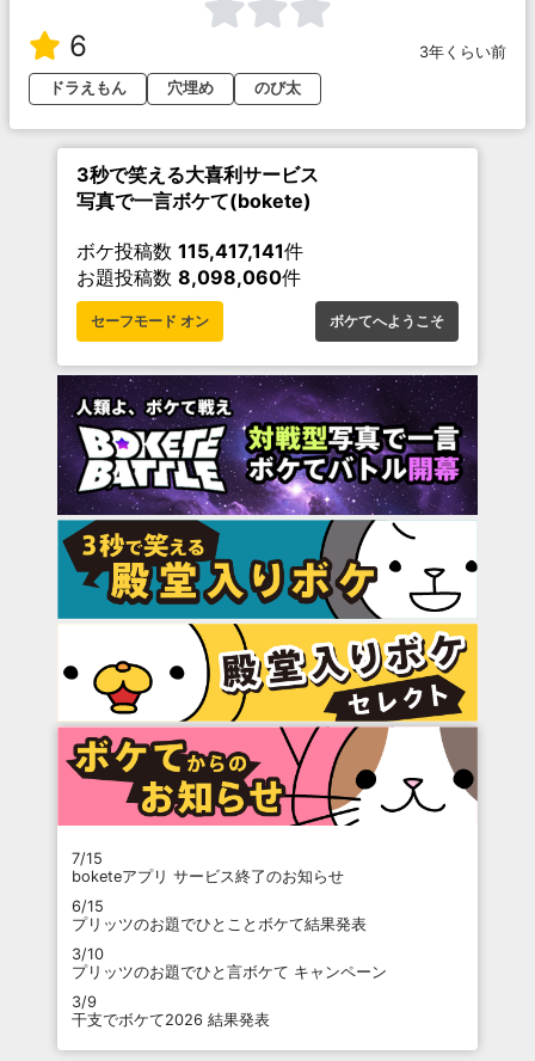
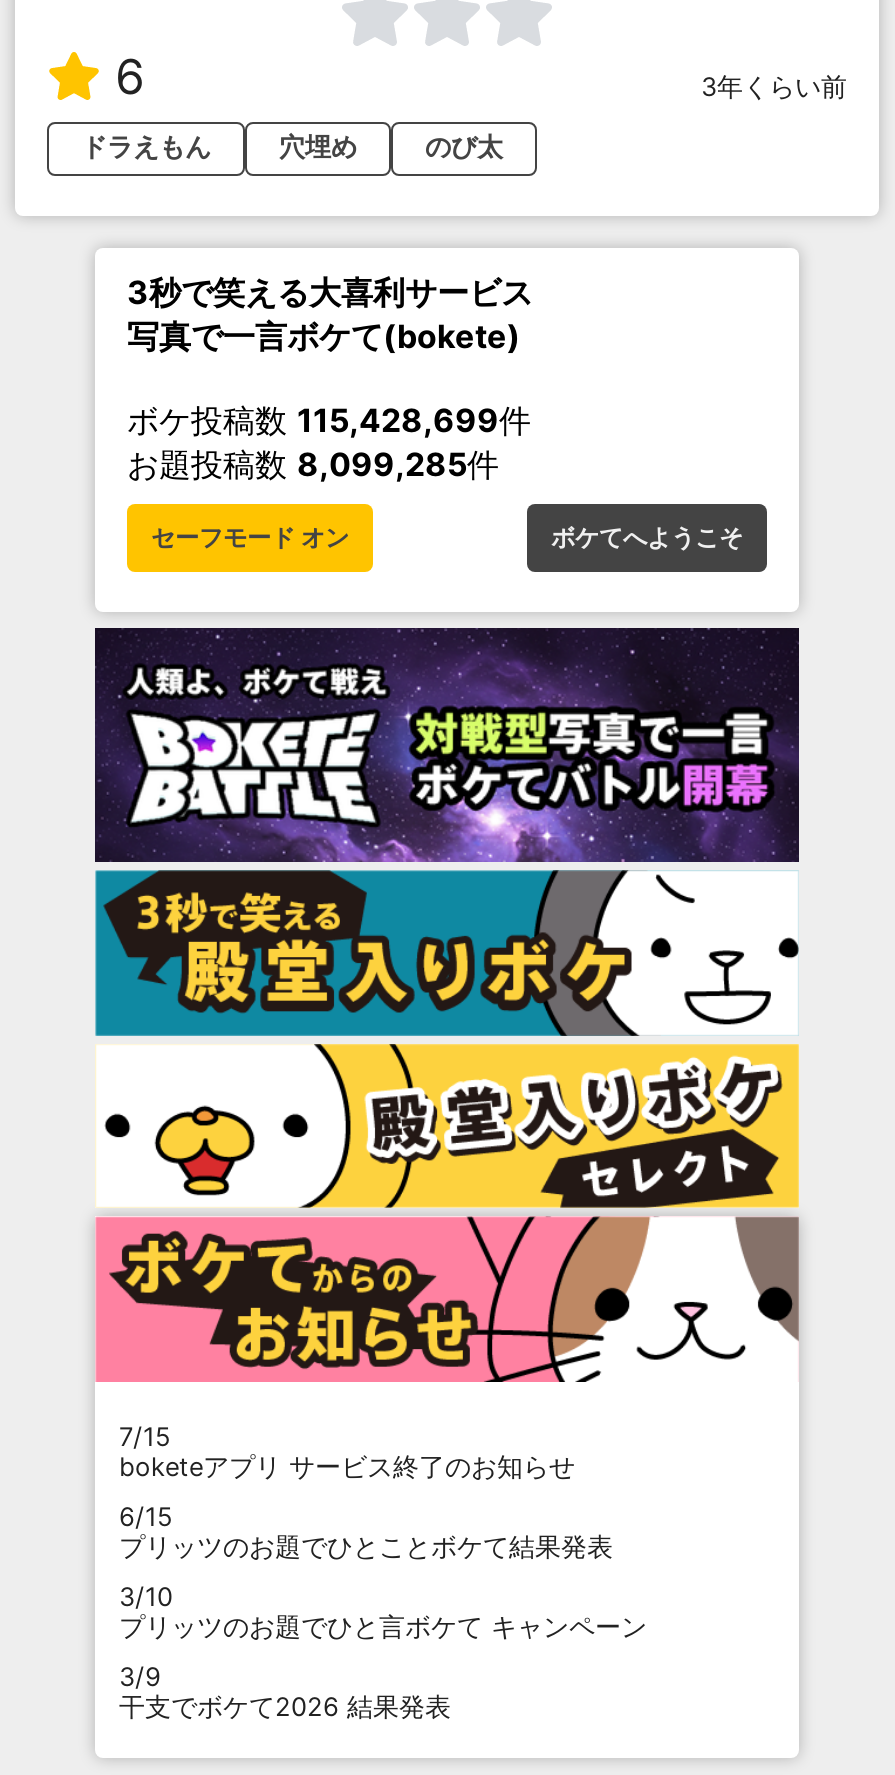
- ボケ投稿数115,417,141件
+ ボケ投稿数115,428,699件

- お題投稿数8,098,060件
+ お題投稿数8,099,285件
